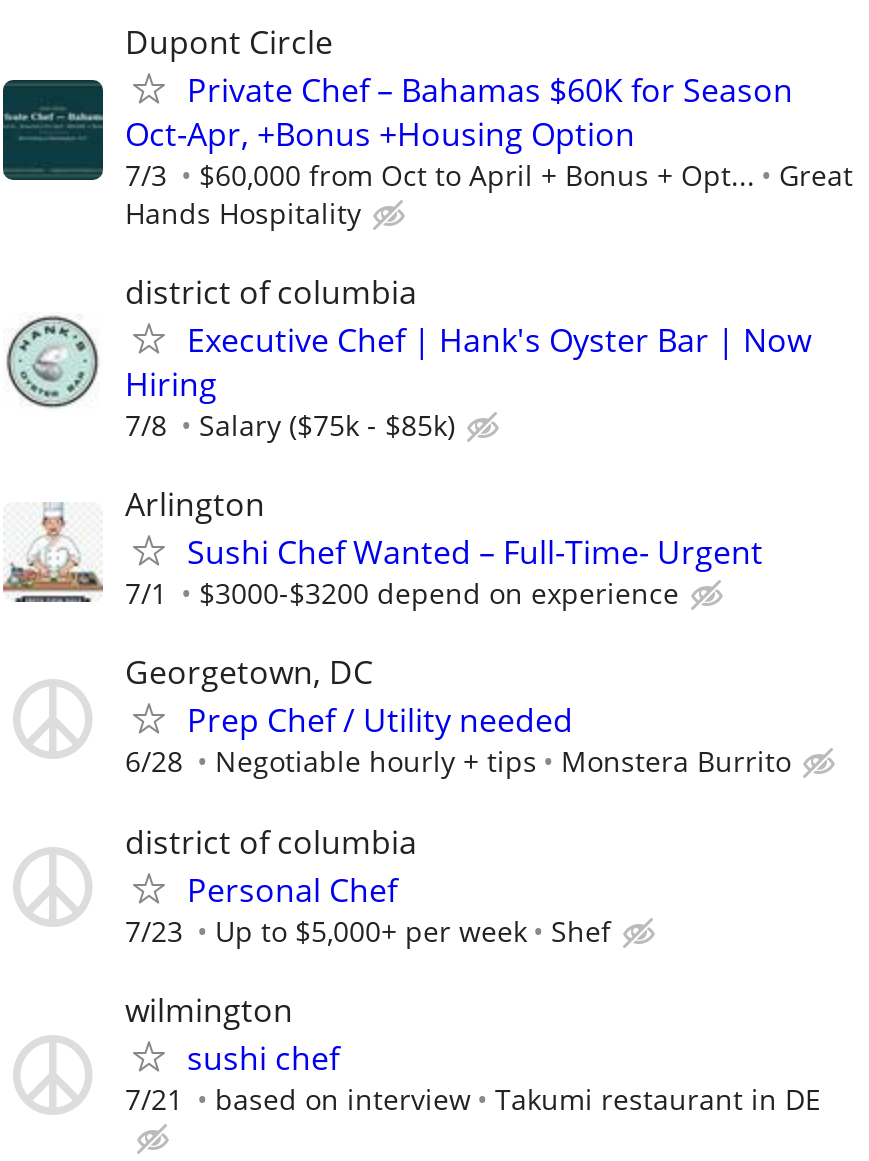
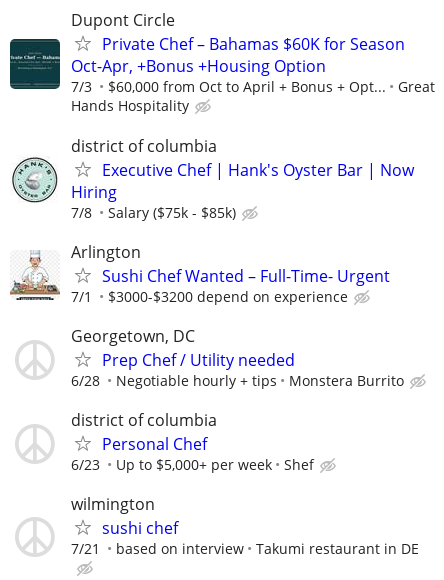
- 7/23 Up to $5,000+ per week Shef
+ 6/23 Up to $5,000+ per week Shef
